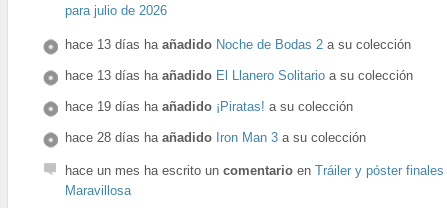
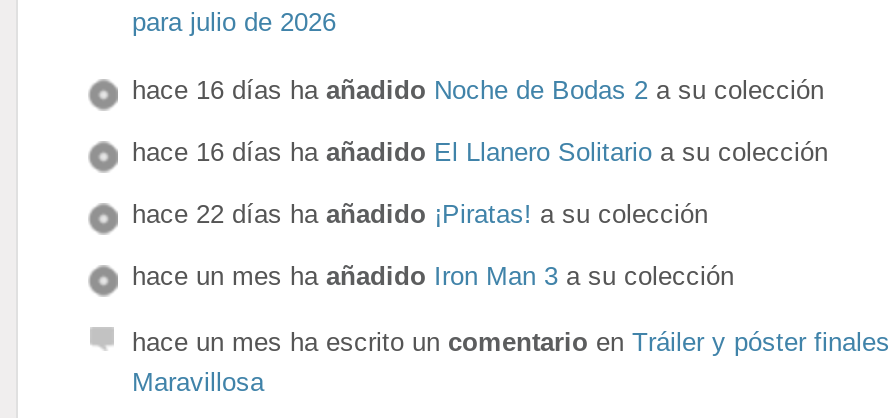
- hace 13 días ha añadido Noche de Bodas 2 a su colección
+ hace 16 días ha añadido Noche de Bodas 2 a su colección

- hace 13 días ha añadido El Llanero Solitario a su colección
+ hace 16 días ha añadido El Llanero Solitario a su colección

- hace 19 días ha añadido ¡Piratas! a su colección
+ hace 22 días ha añadido ¡Piratas! a su colección

- hace 28 días ha añadido Iron Man 3 a su colección
+ hace un mes ha añadido Iron Man 3 a su colección
